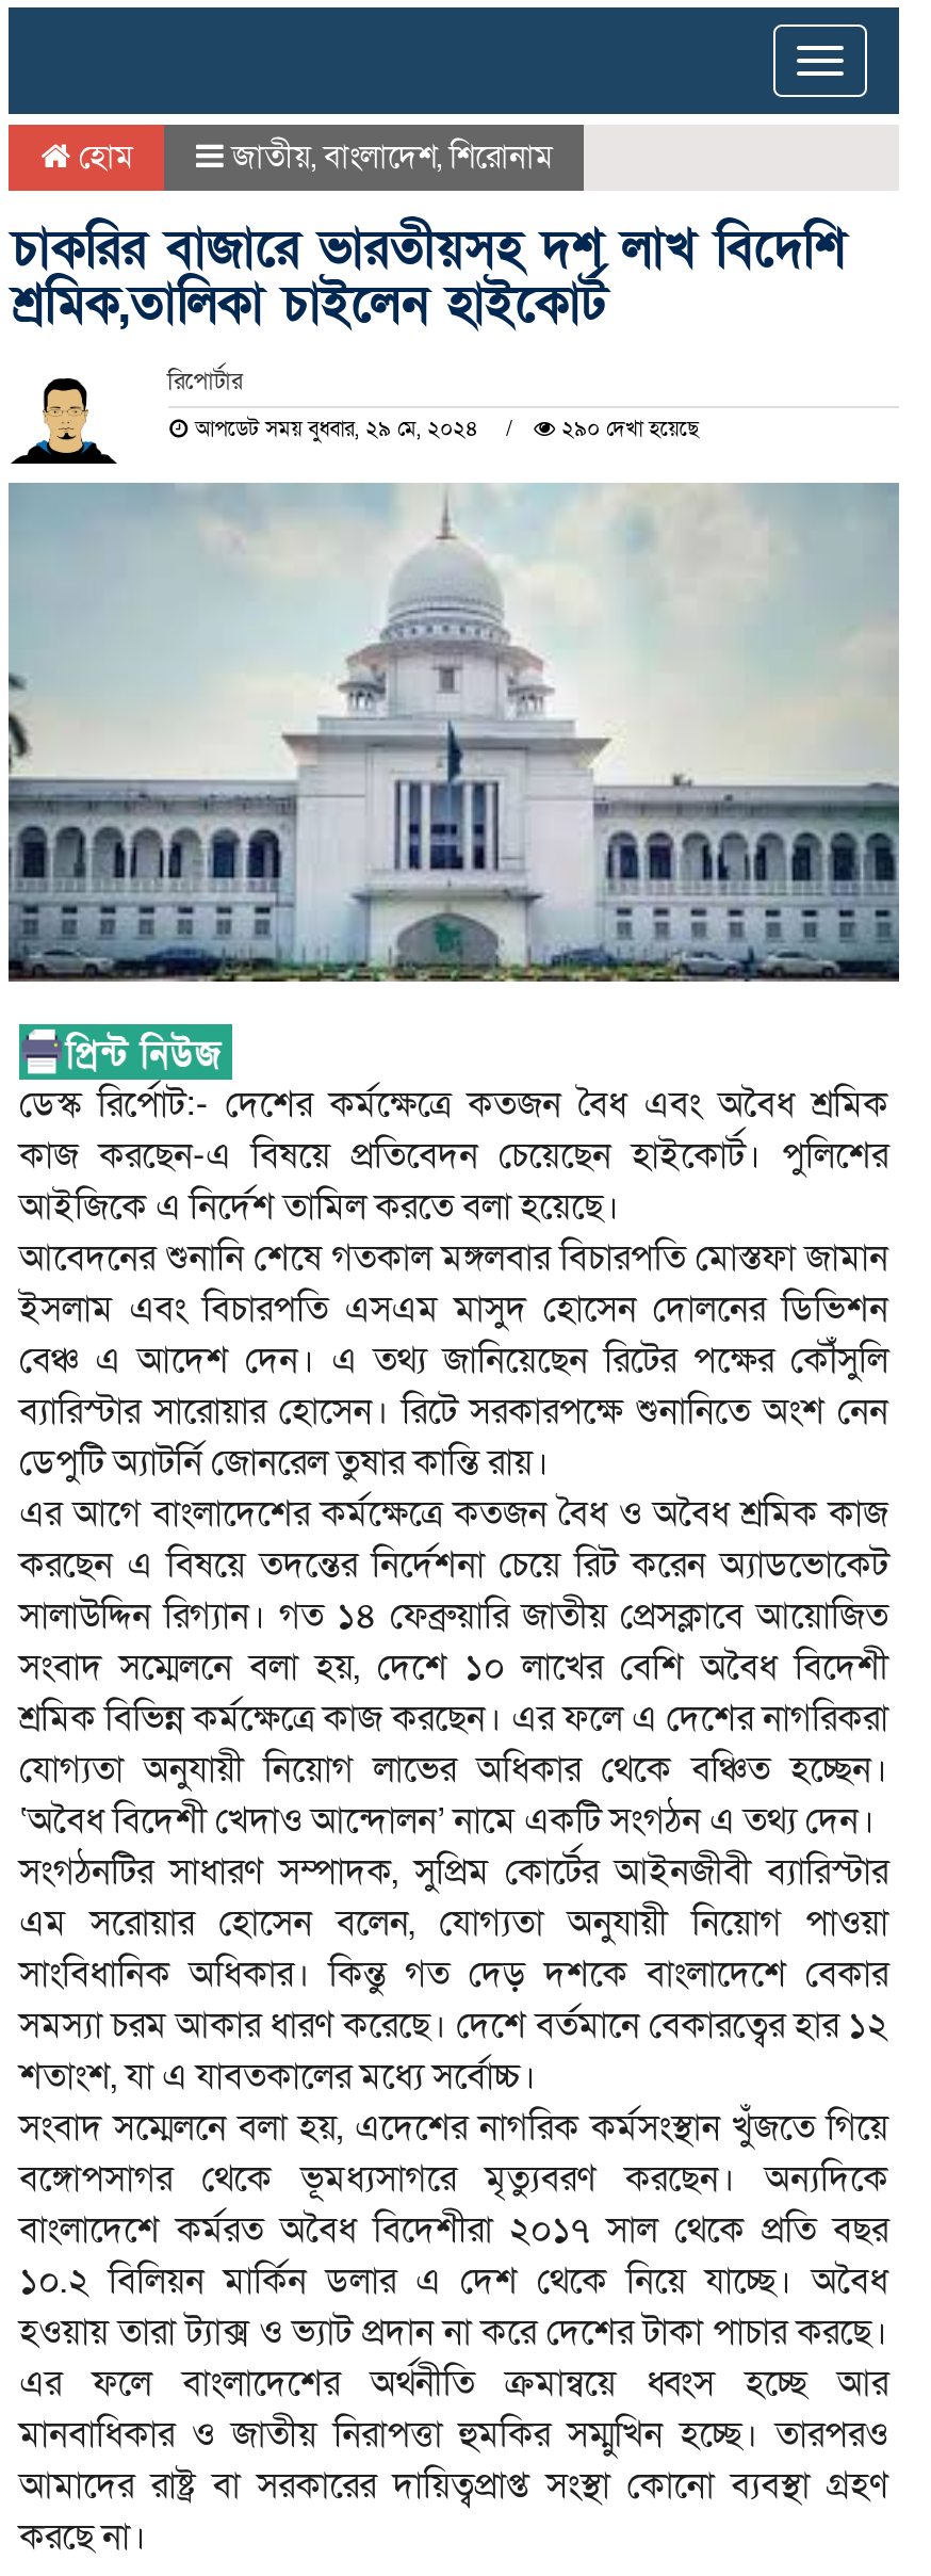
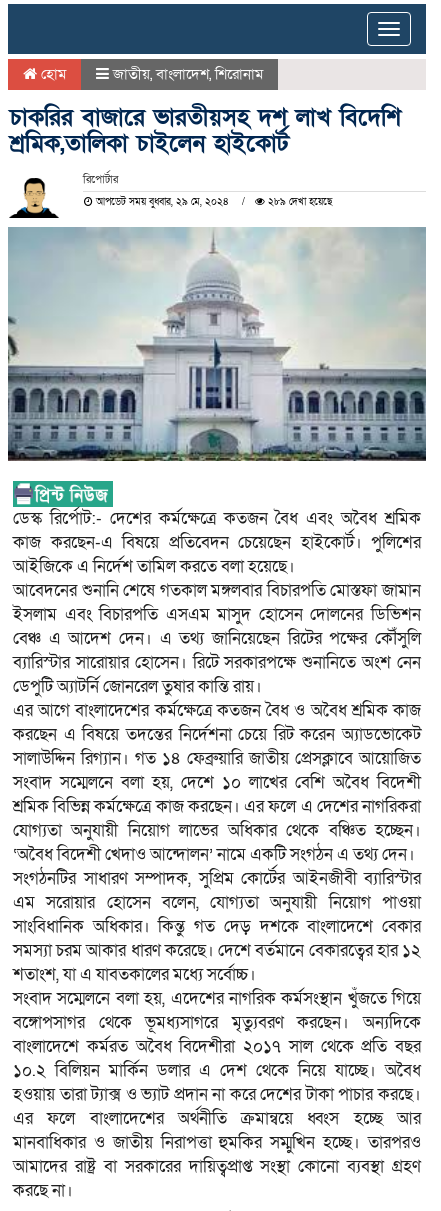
- ২৯০ দেখা হয়েছে
+ ২৮৯ দেখা হয়েছে
